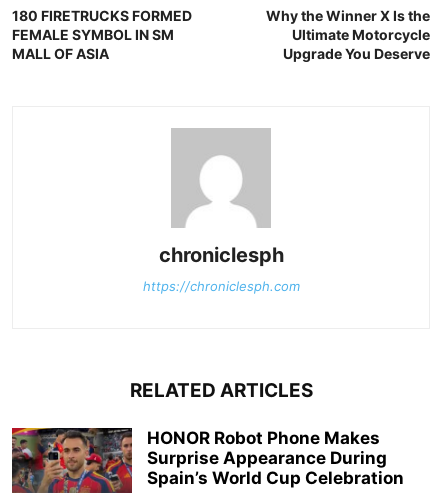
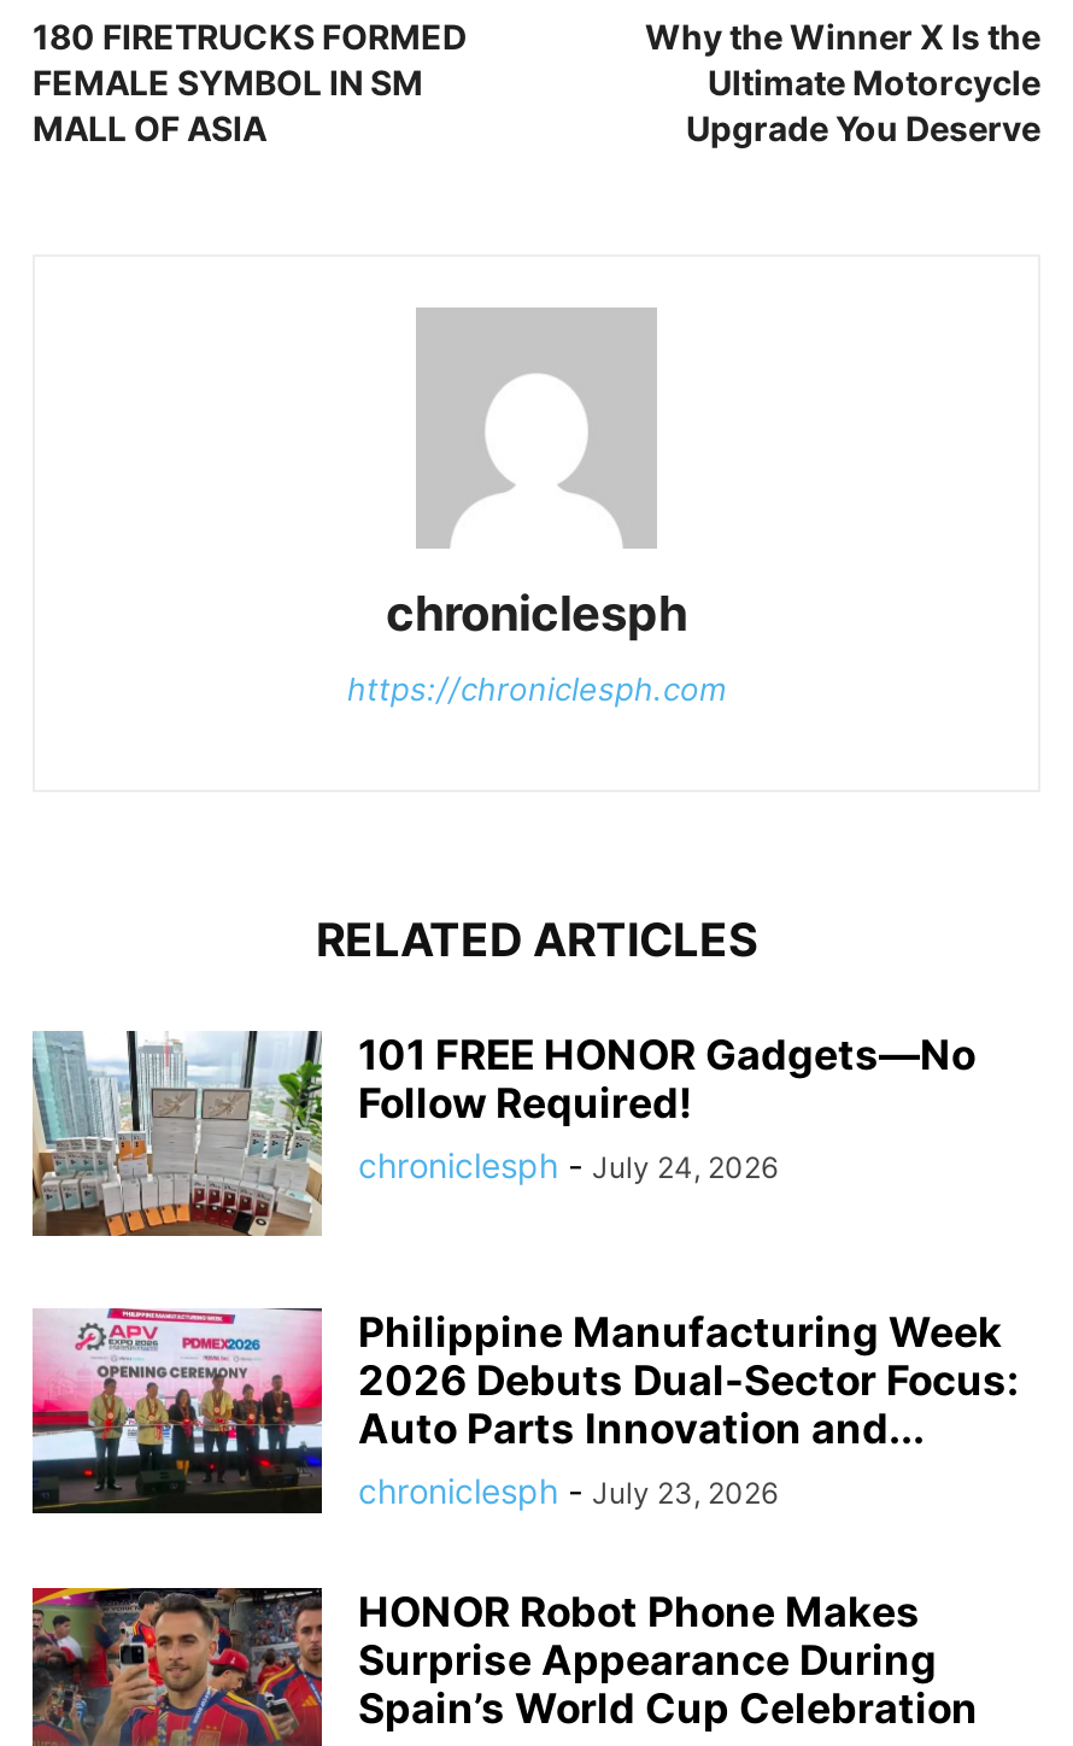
+ [image]
+ 101 FREE HONOR Gadgets—No
+ Follow Required!
+ chroniclesph - July 24, 2026

+ [image]
+ Philippine Manufacturing Week
+ 2026 Debuts Dual-Sector Focus:
+ Auto Parts Innovation and...
+ chroniclesph - July 23, 2026
